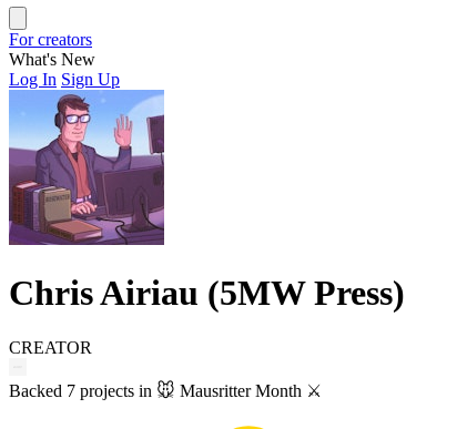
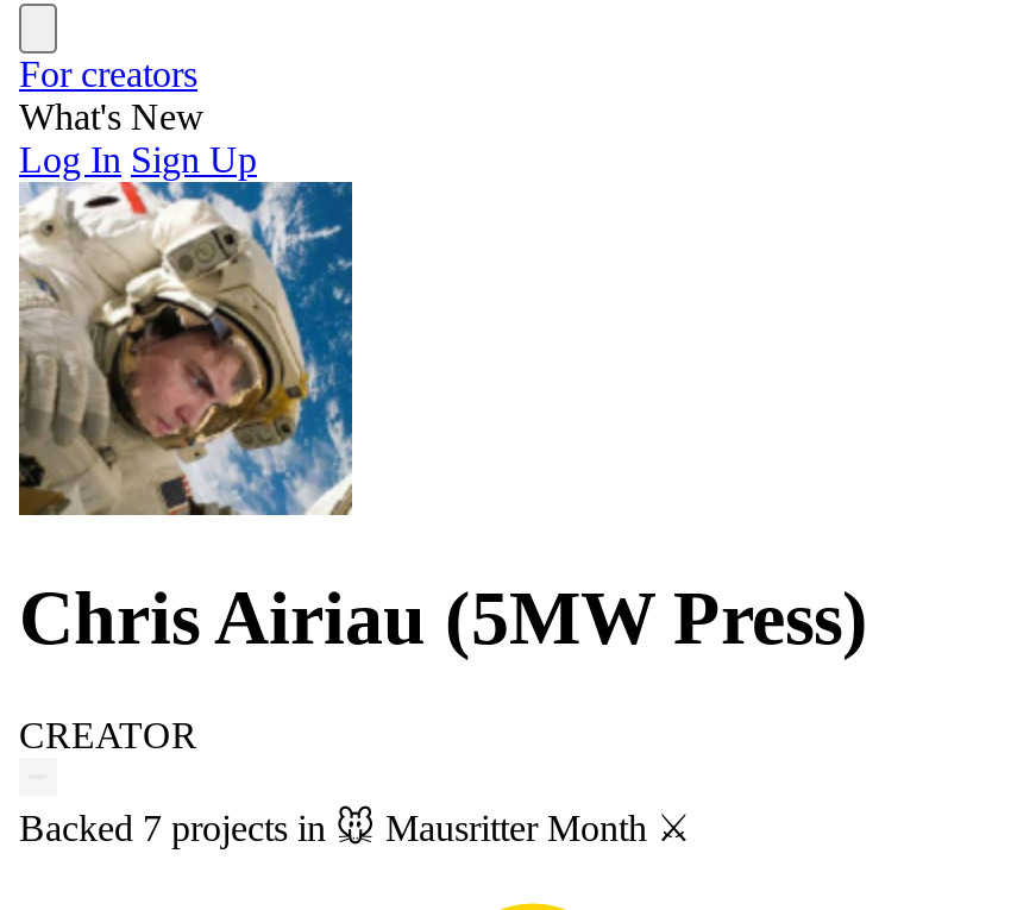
- [image]
+ [image]
